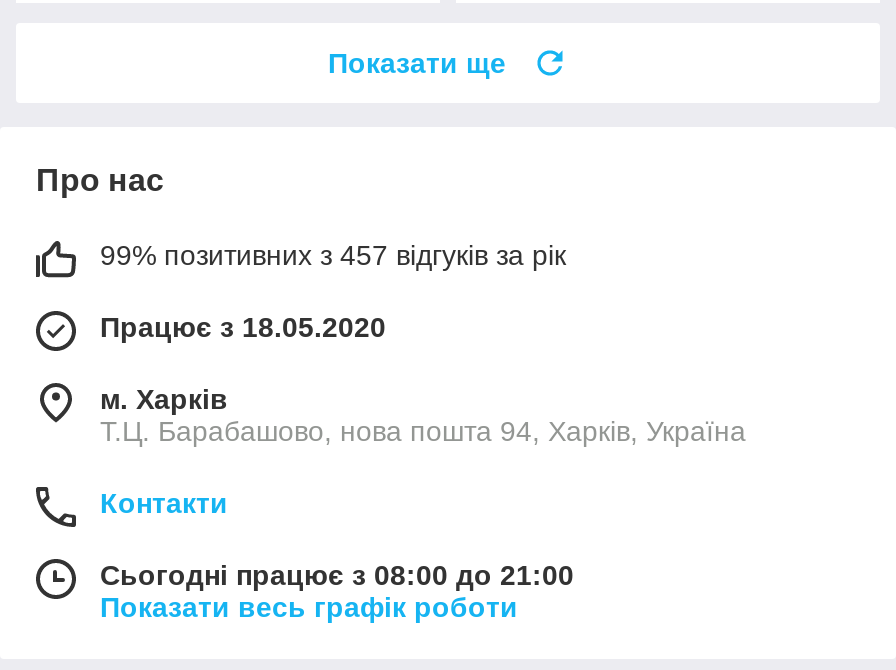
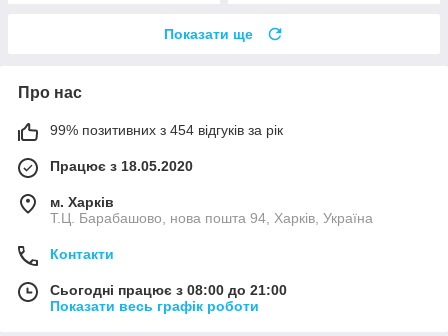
- 99% позитивних з 457 відгуків за рік
+ 99% позитивних з 454 відгуків за рік
